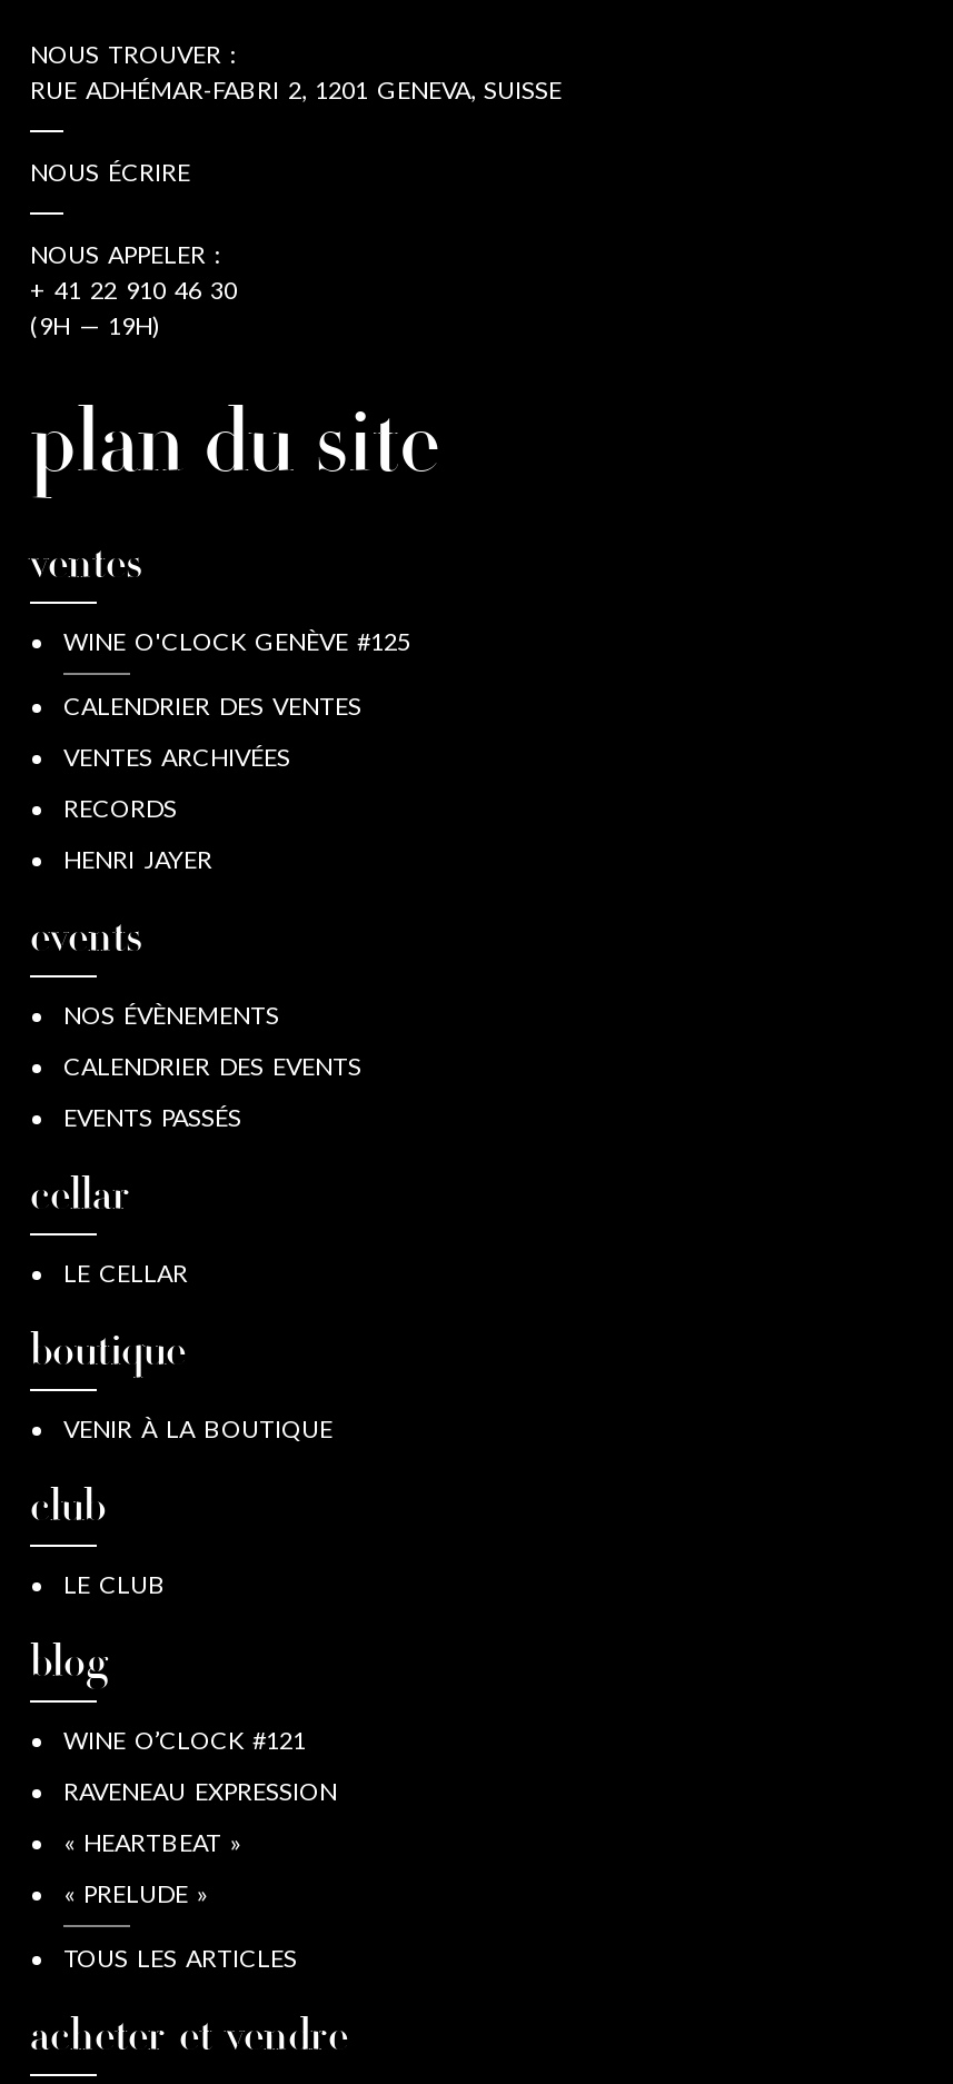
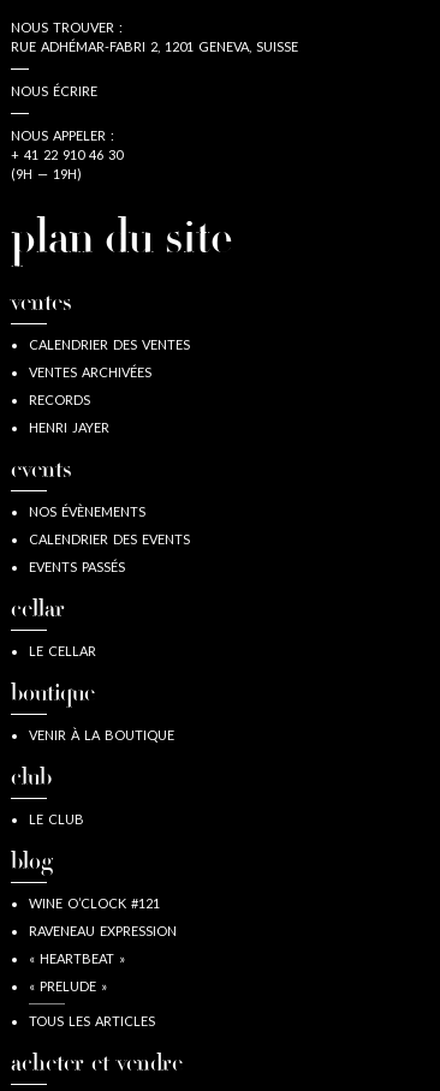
- WINE O'CLOCK GENÈVE #125
